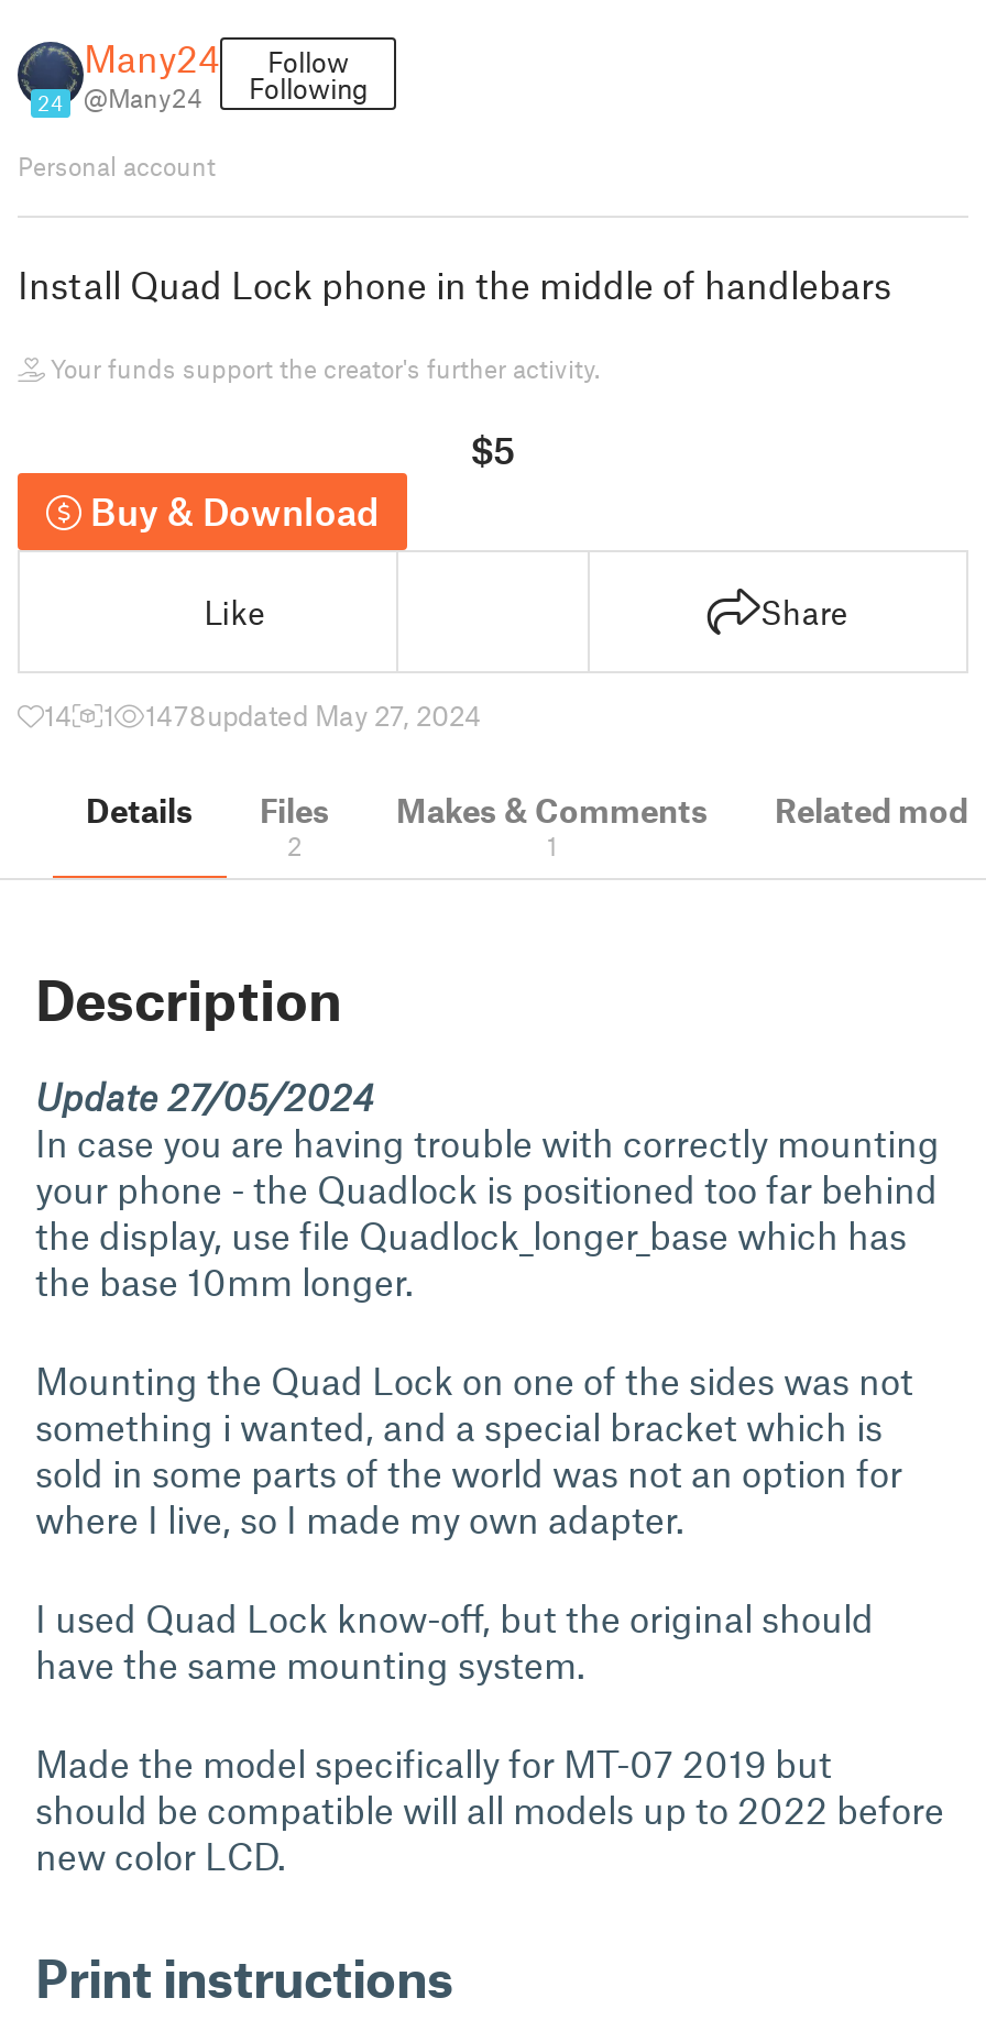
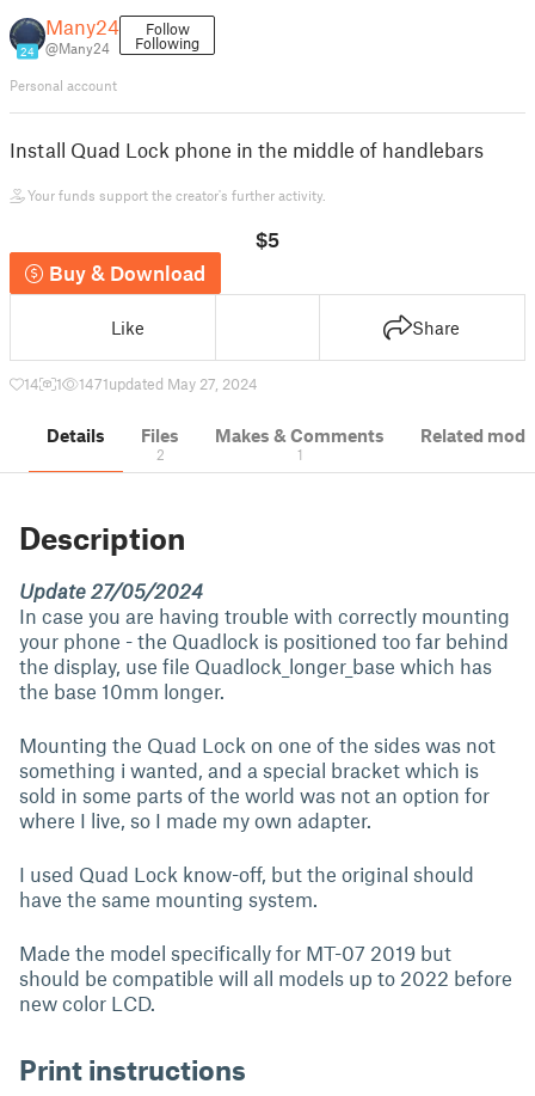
- 14 1 1478updated May 27, 2024
+ 14 1 1471updated May 27, 2024
